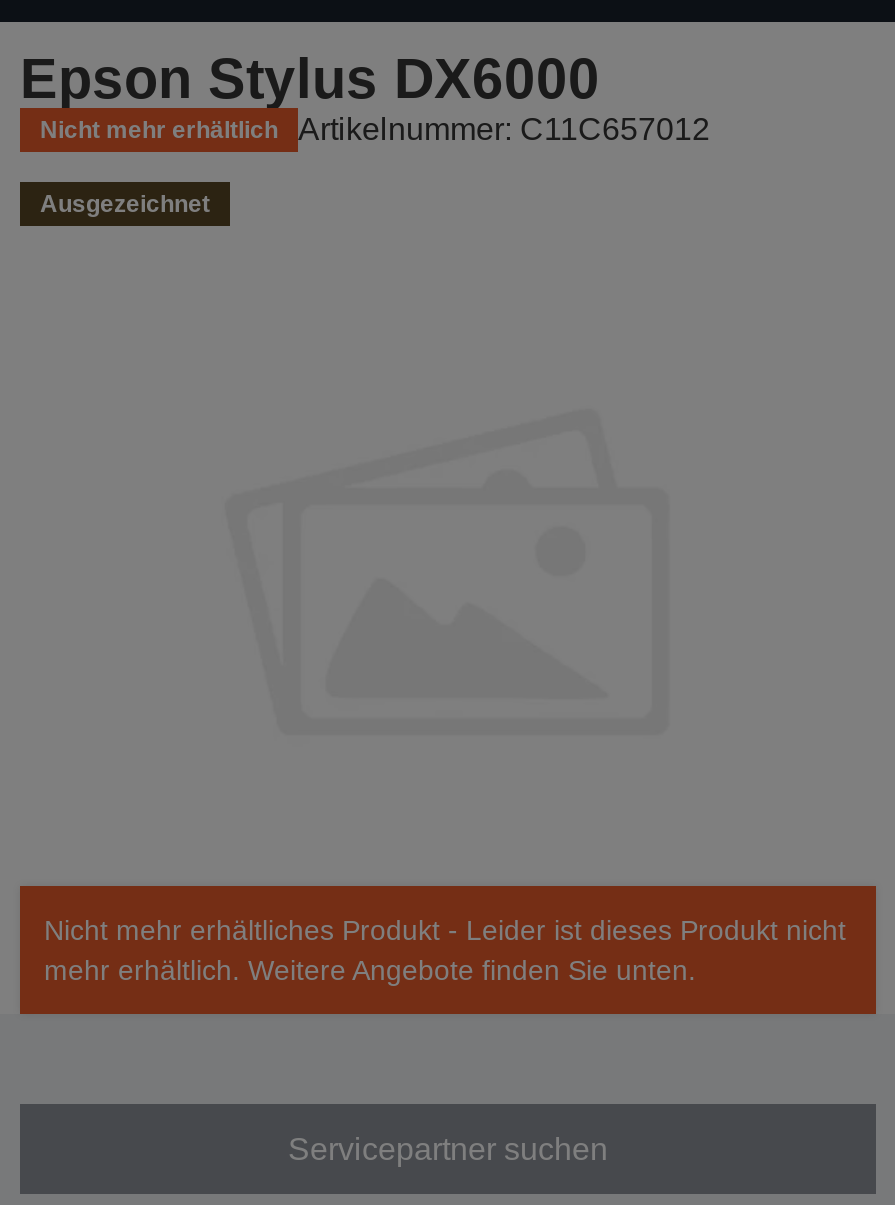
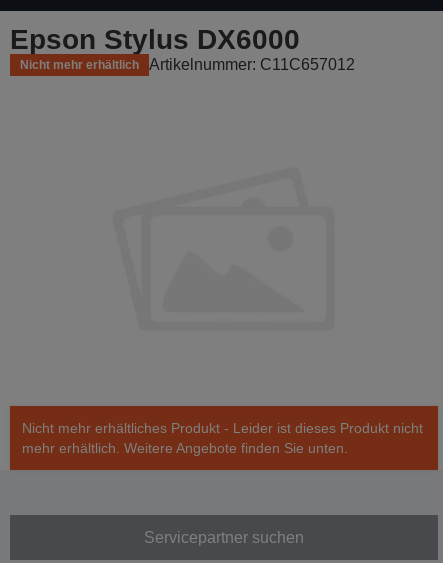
- Ausgezeichnet
